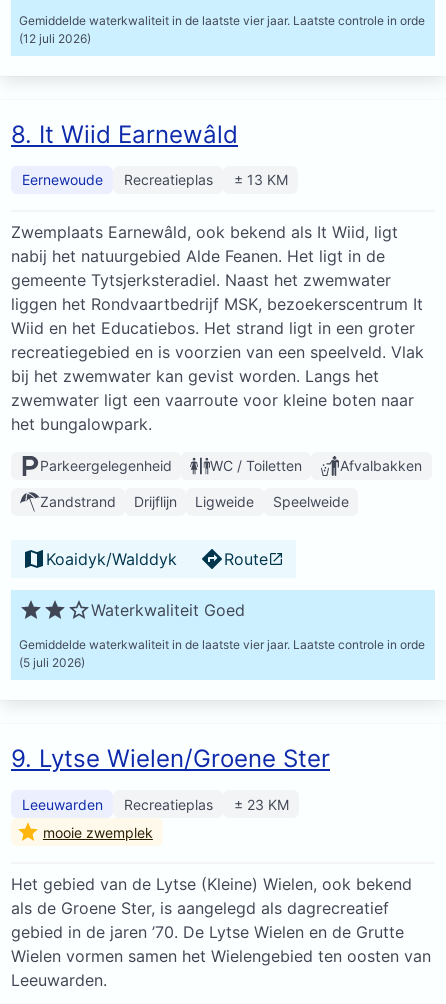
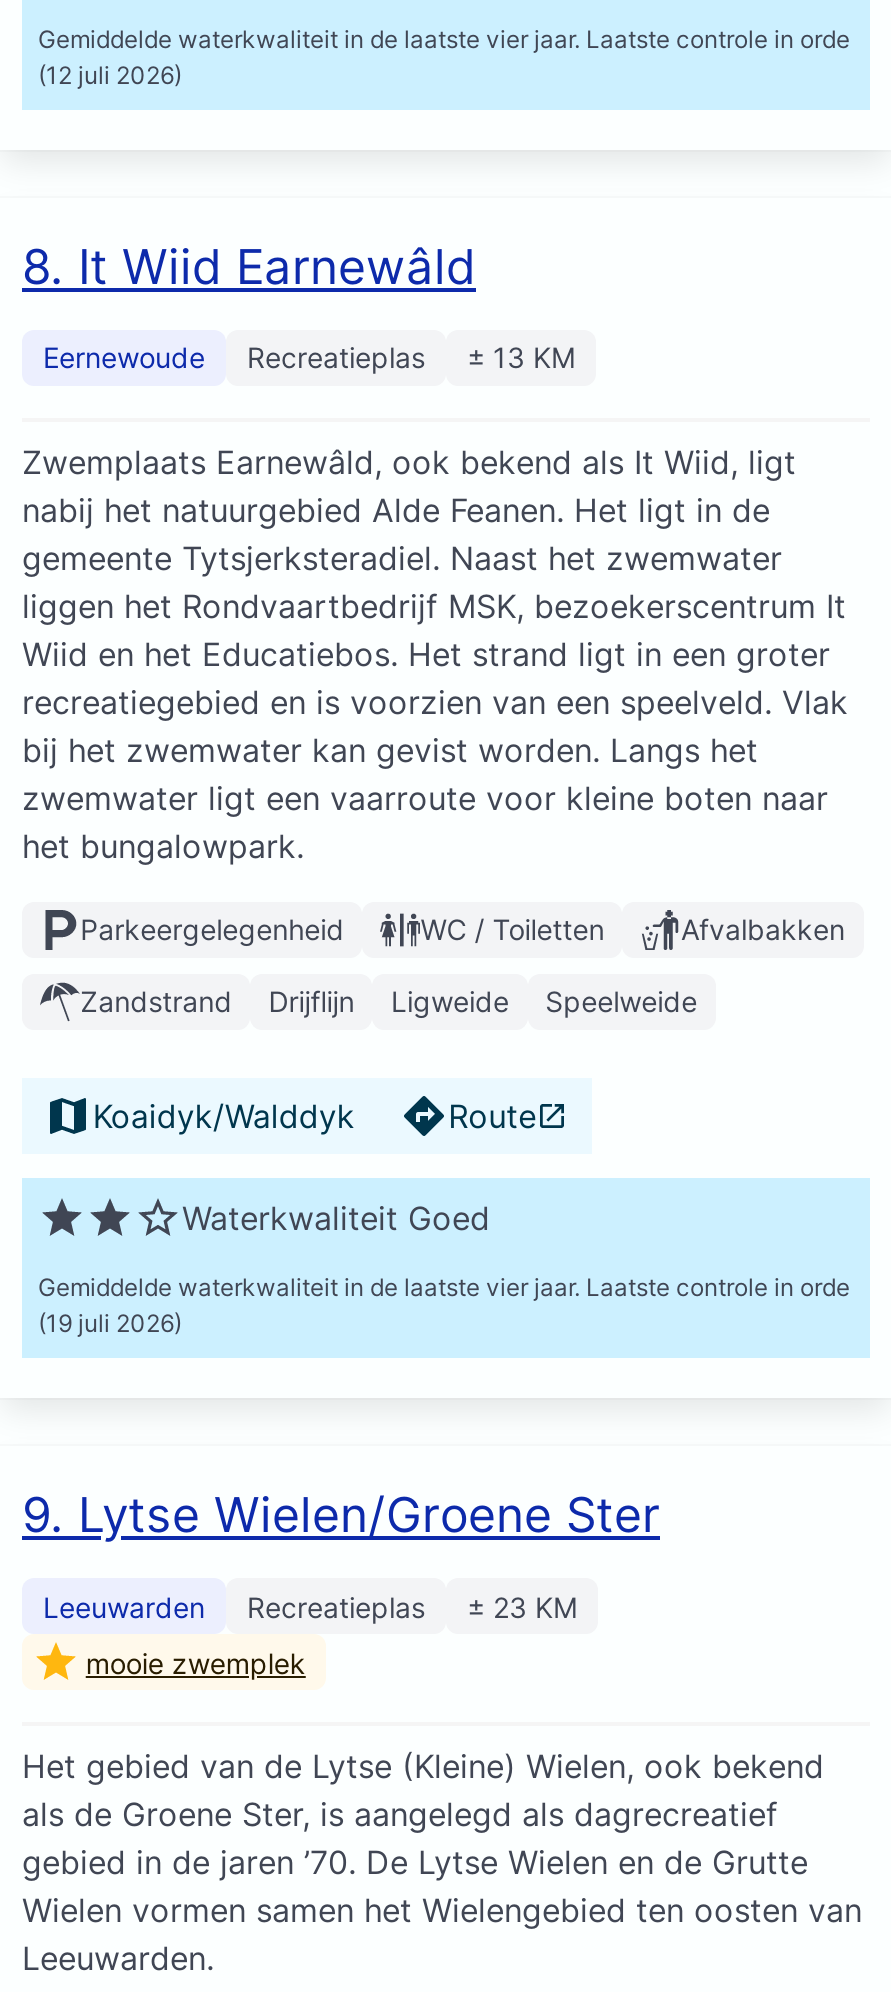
- (5 juli 2026)
+ (19 juli 2026)
